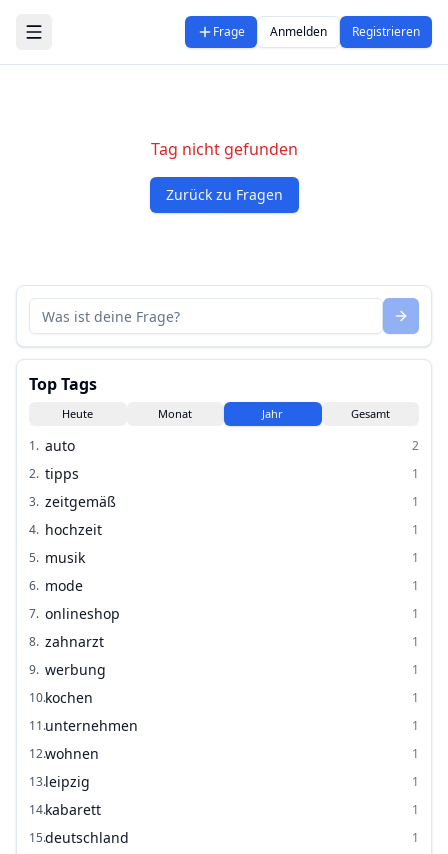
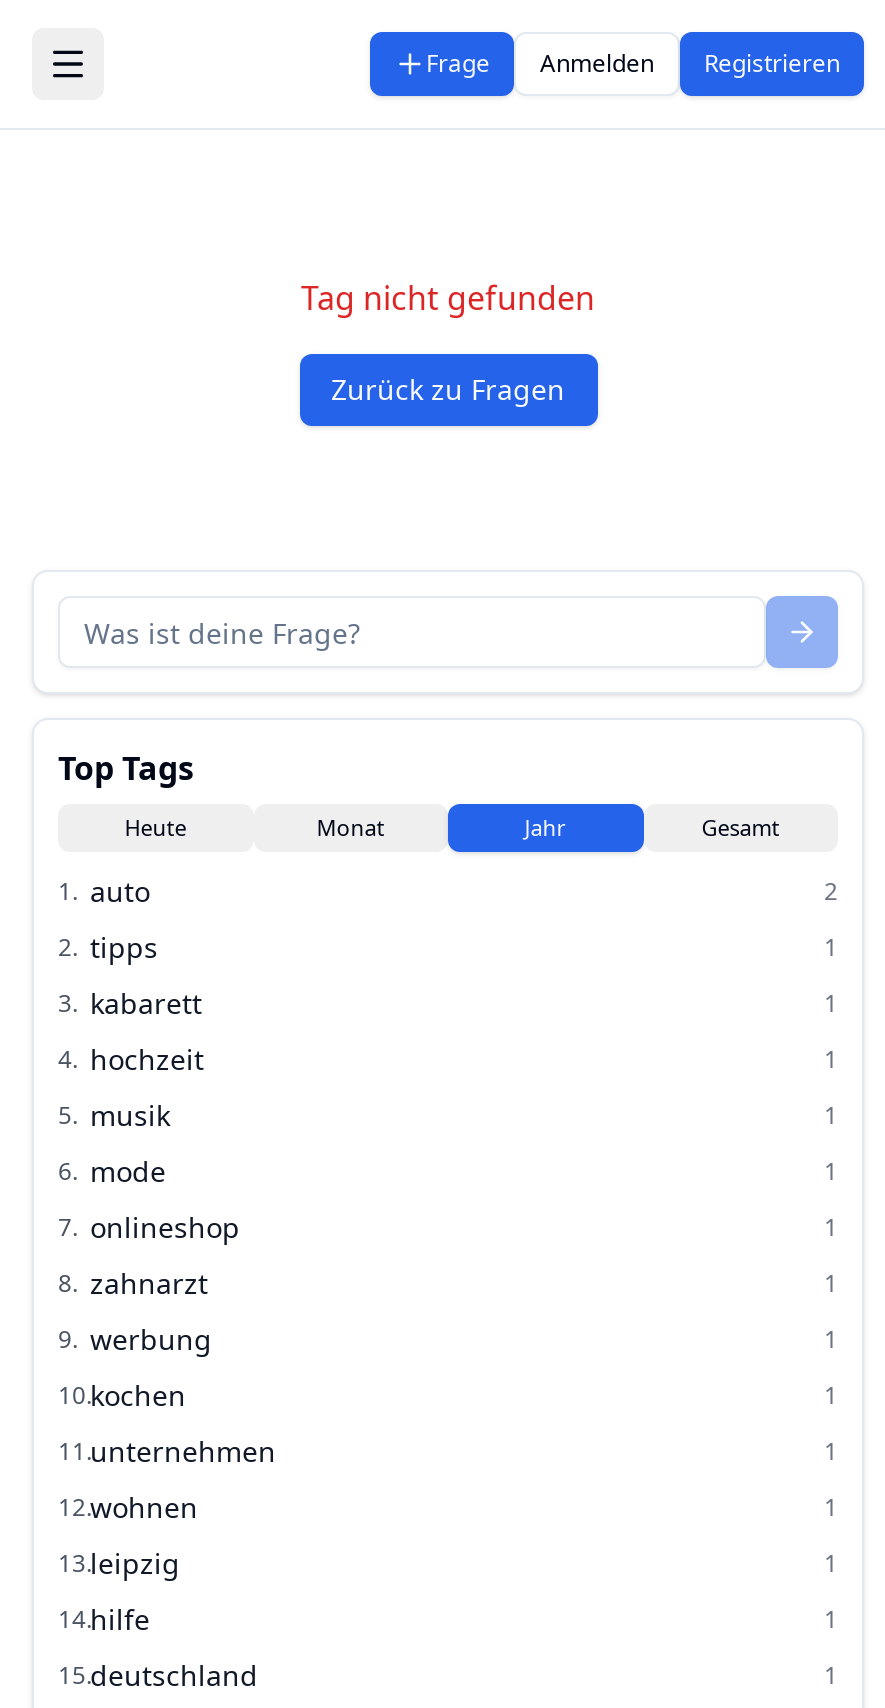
- 3. zeitgemäß
+ 3. kabarett

- 14.kabarett
+ 14.hilfe
